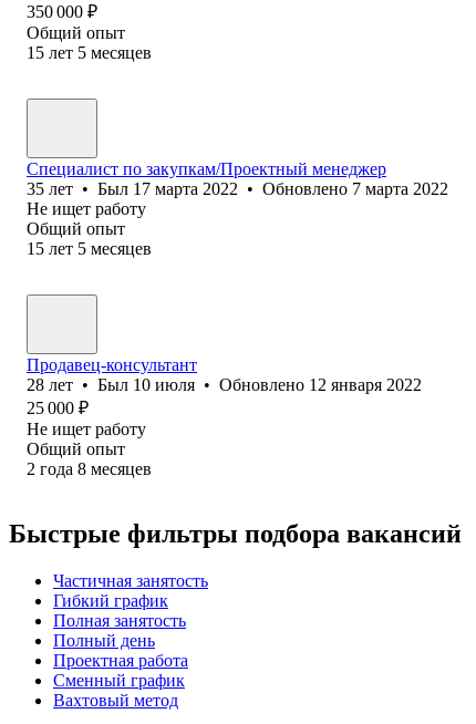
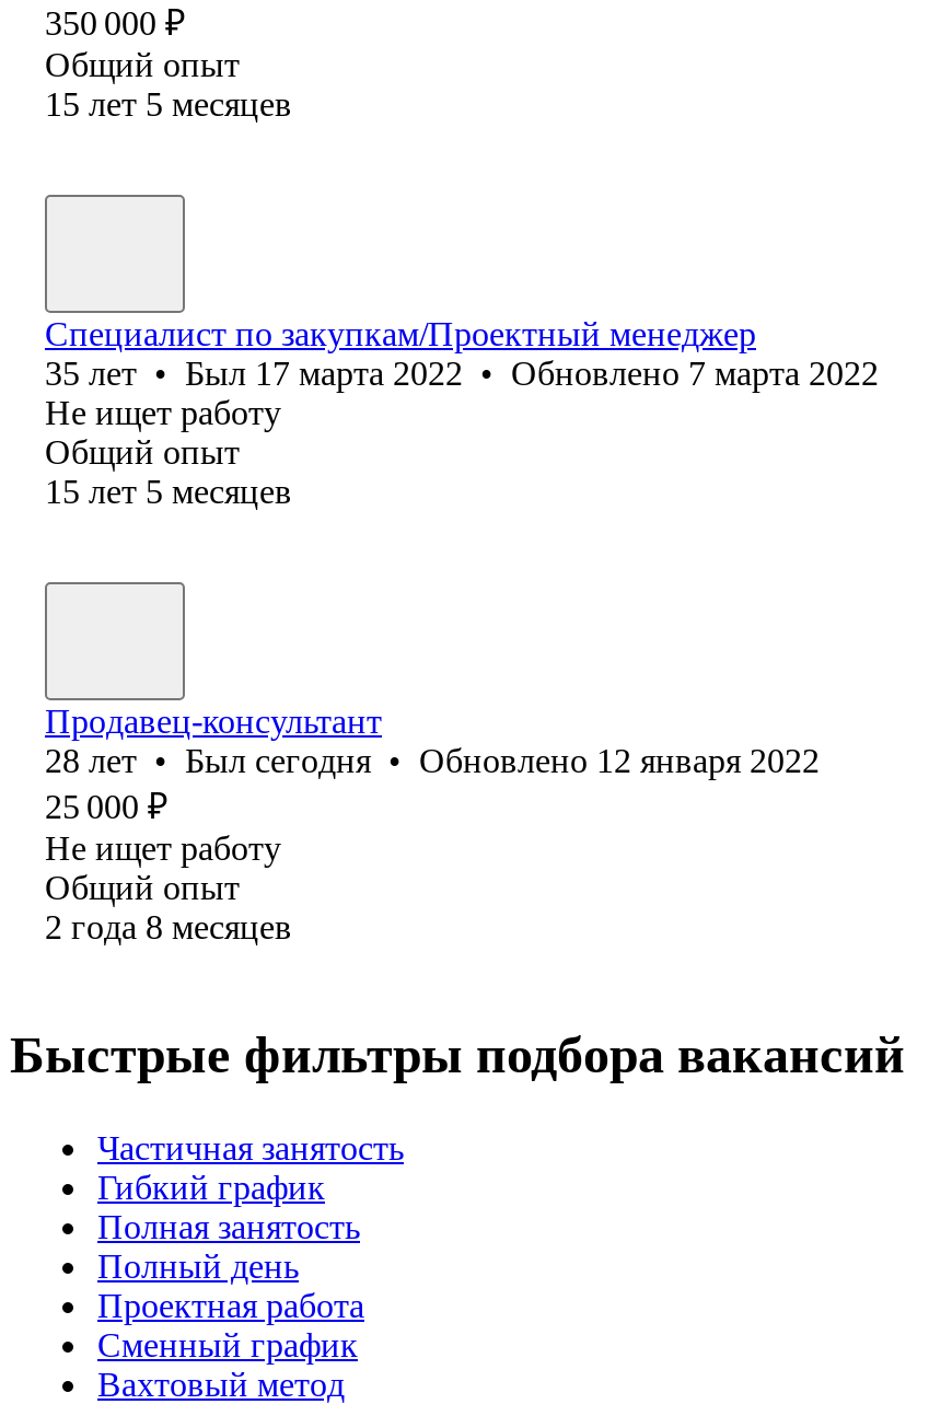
- 28 лет • Был 10 июля • Обновлено 12 января 2022
+ 28 лет • Был сегодня • Обновлено 12 января 2022
